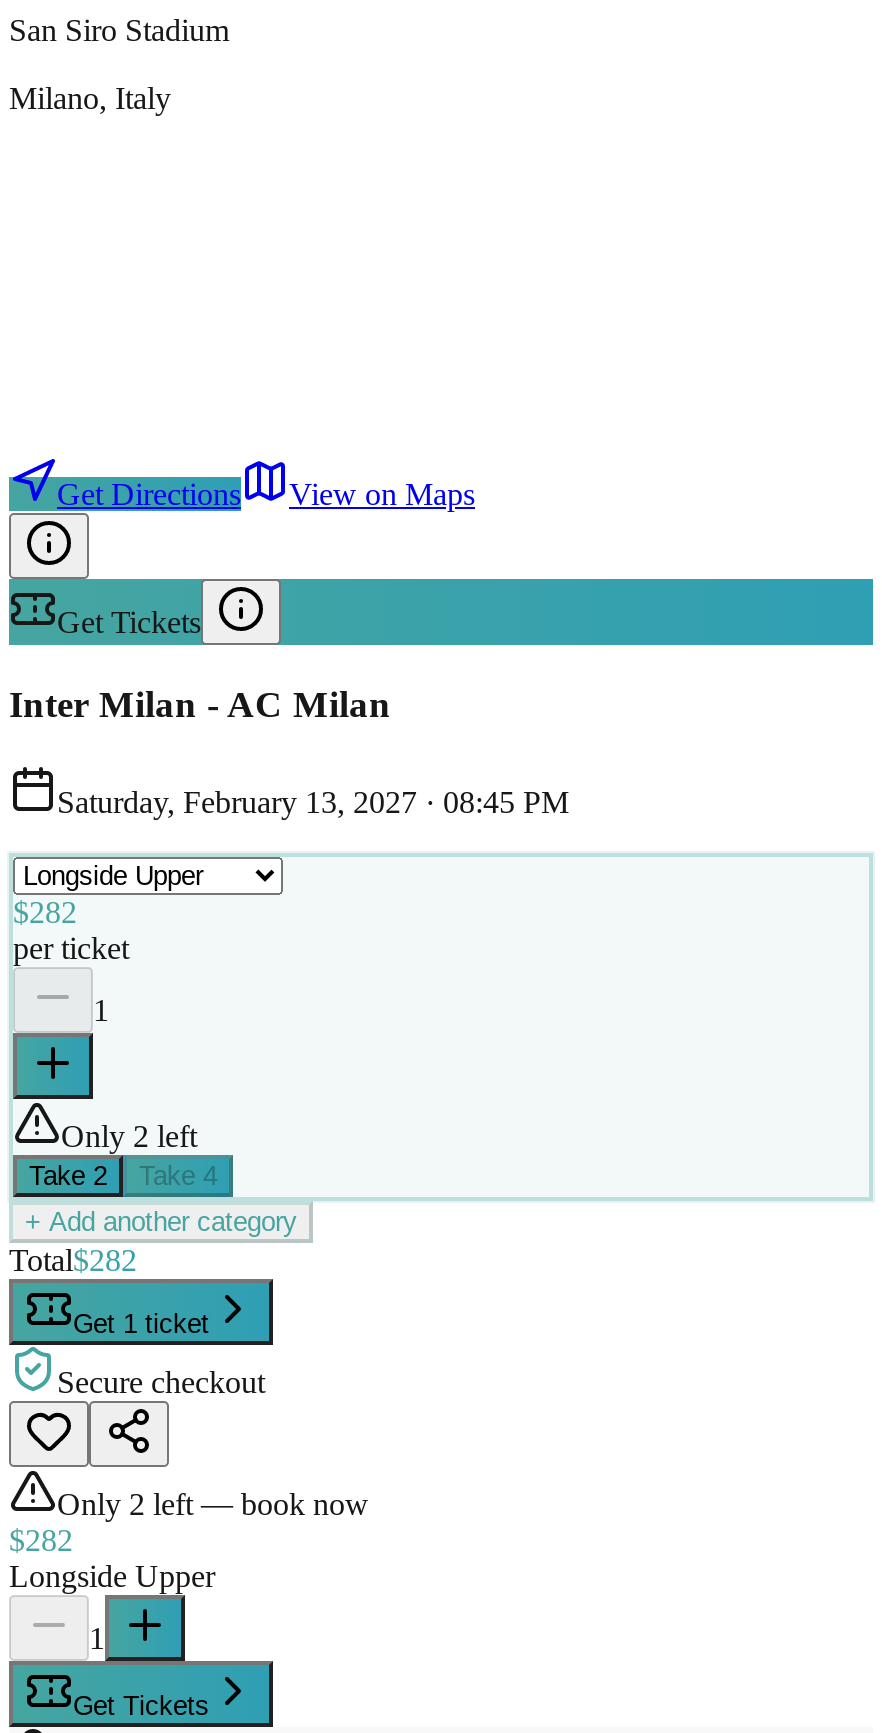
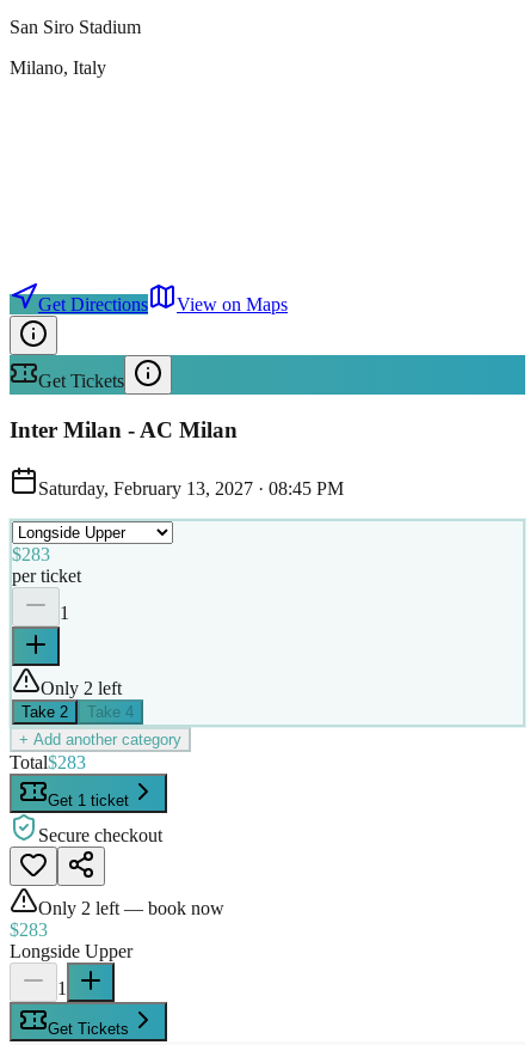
- $282
+ $283

- Total$282
+ Total$283

- $282
+ $283
